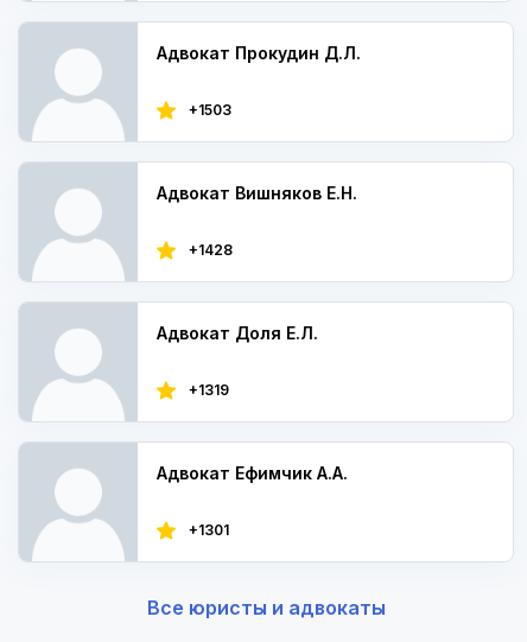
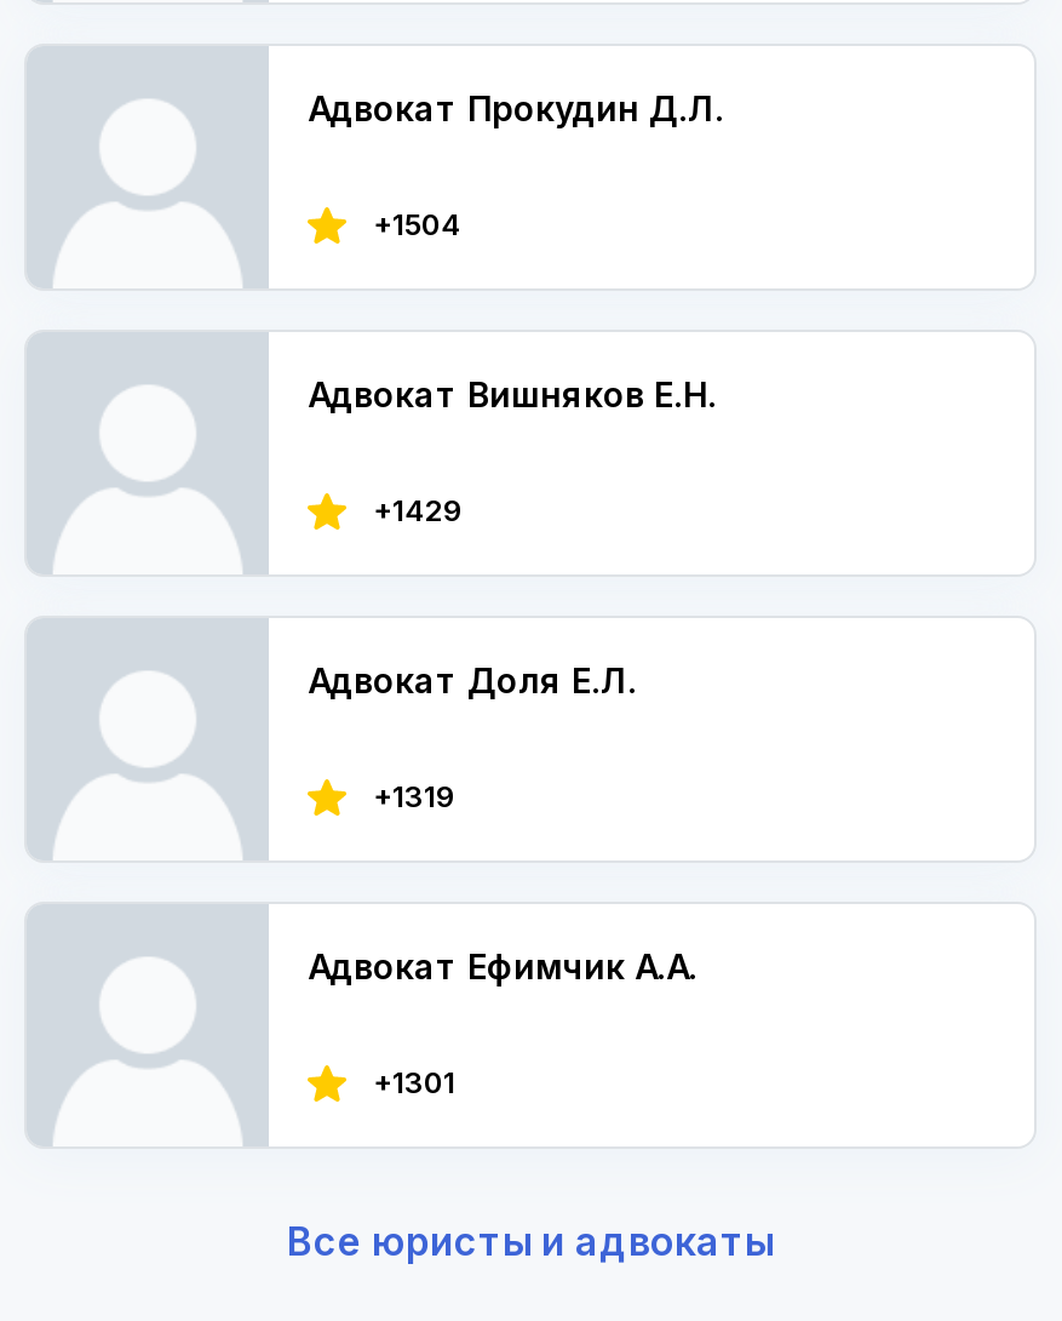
- +1503
+ +1504

- +1428
+ +1429
